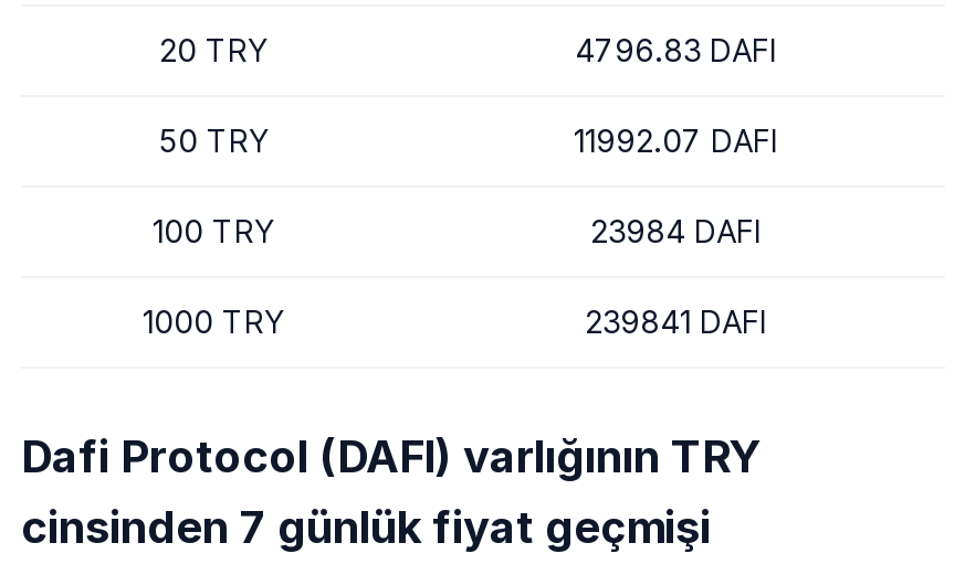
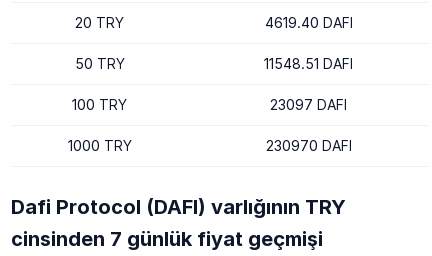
- 4796.83 DAFI
+ 4619.40 DAFI

- 11992.07 DAFI
+ 11548.51 DAFI

- 23984 DAFI
+ 23097 DAFI

- 239841 DAFI
+ 230970 DAFI
